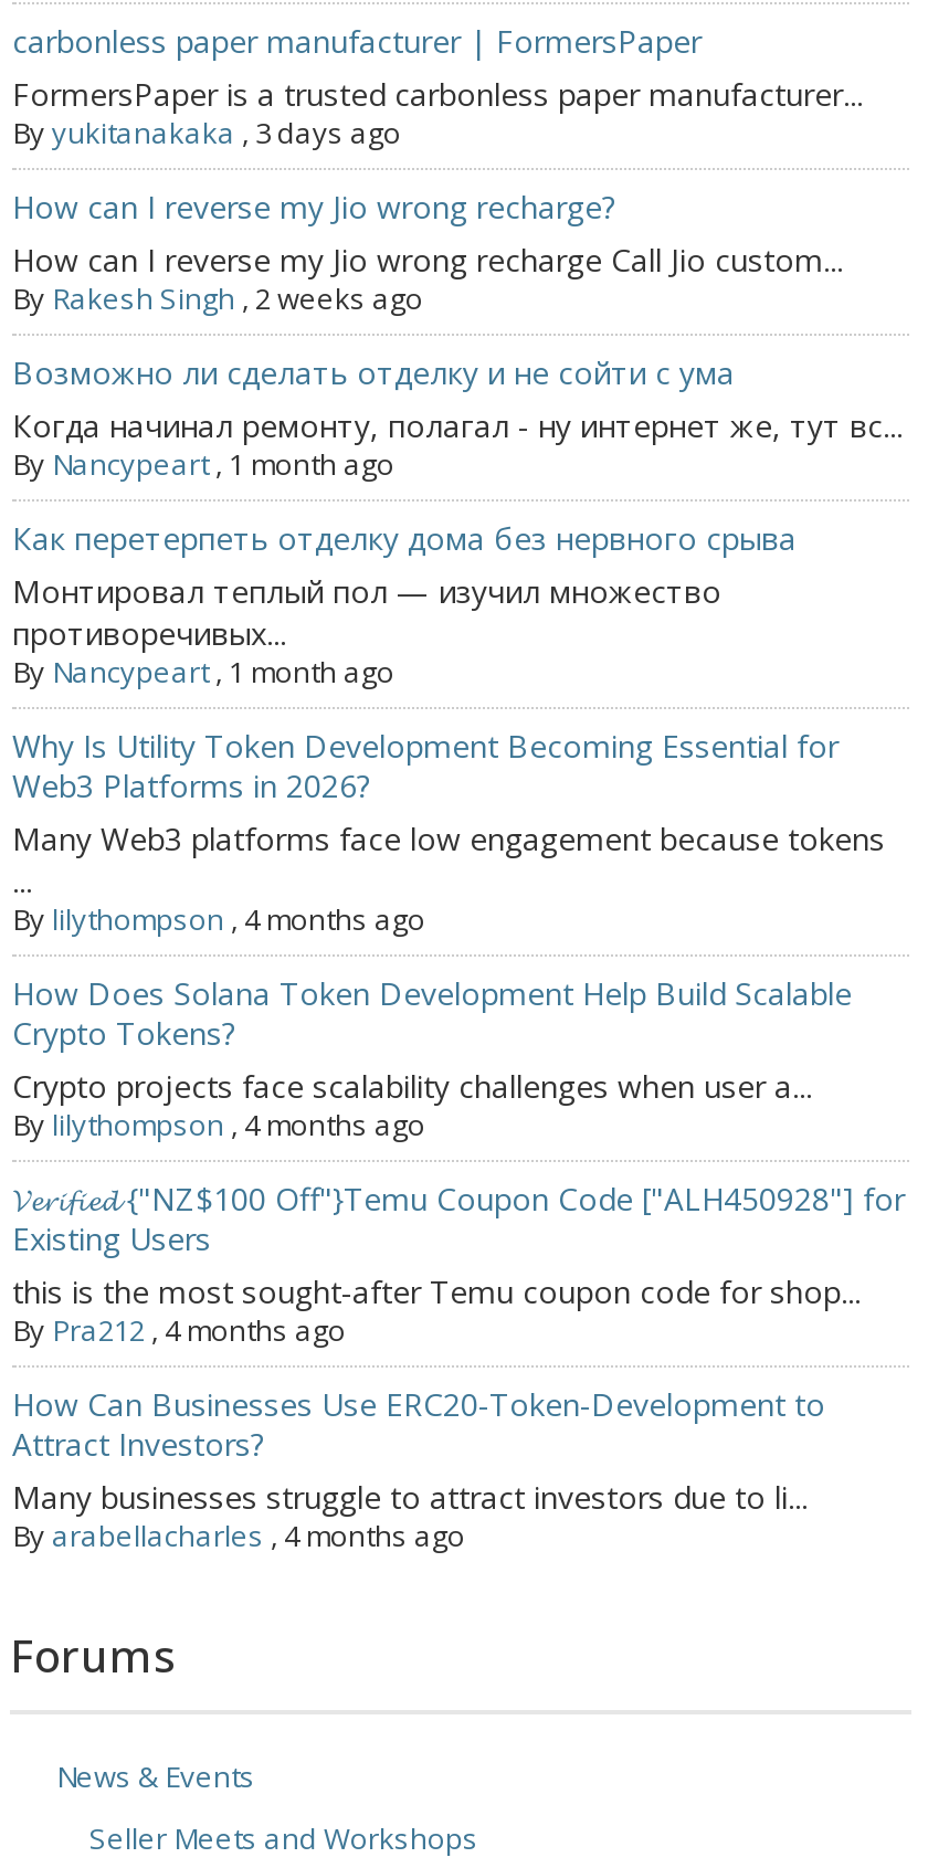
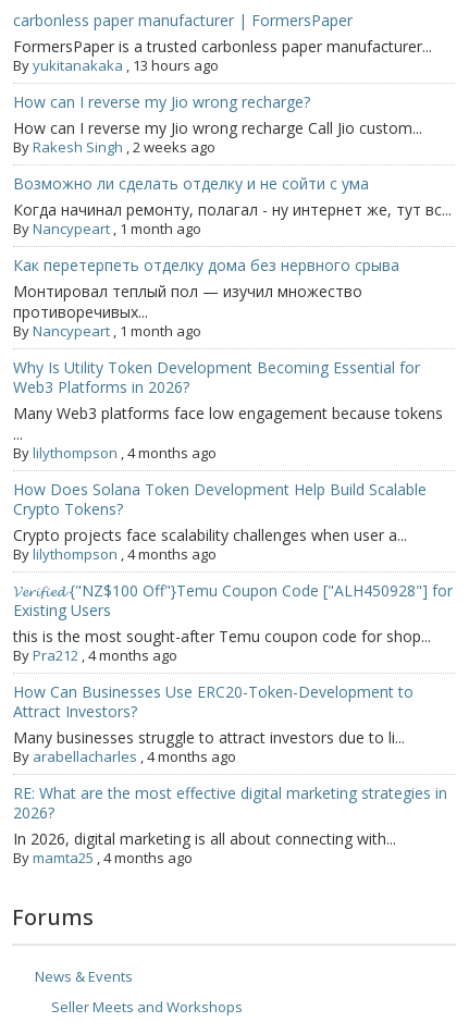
- By yukitanakaka, 3 days ago
+ By yukitanakaka, 13 hours ago

+ RE: What are the most effective digital marketing strategies in
+ 2026?
+ In 2026, digital marketing is all about connecting with...
+ By mamta25, 4 months ago
